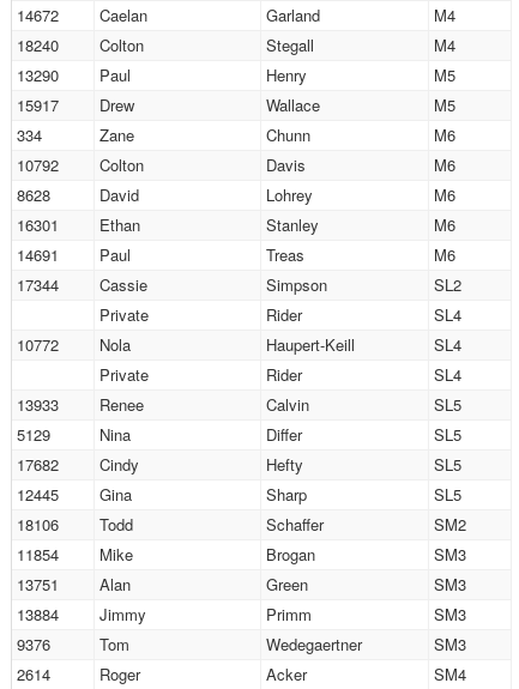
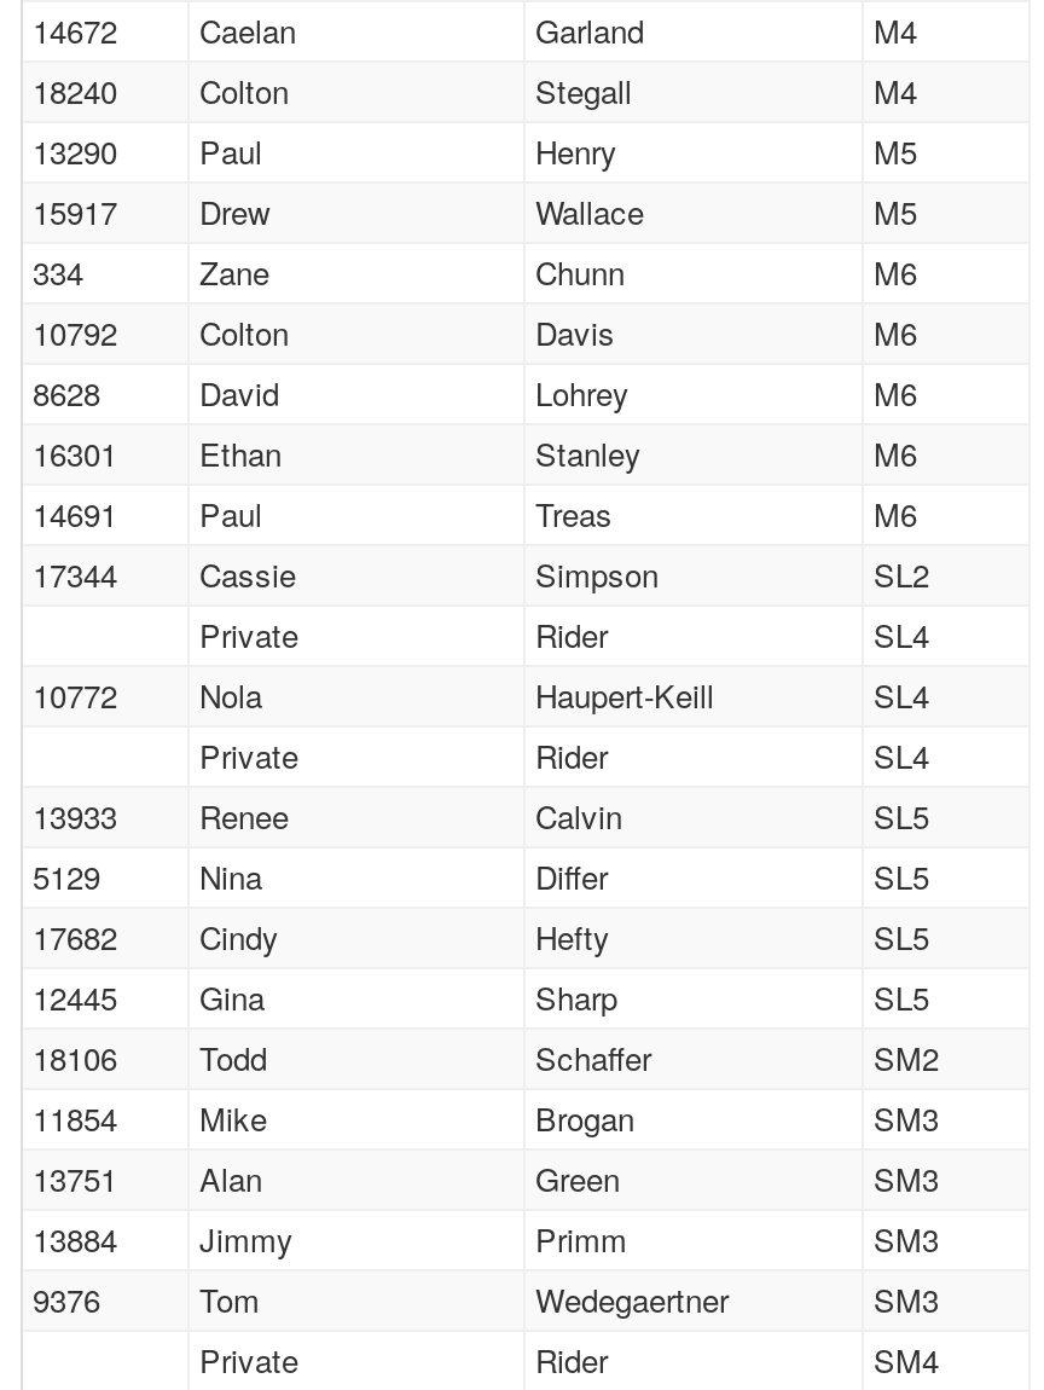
- 2614
- Roger
- Acker
+ Private
+ Rider
